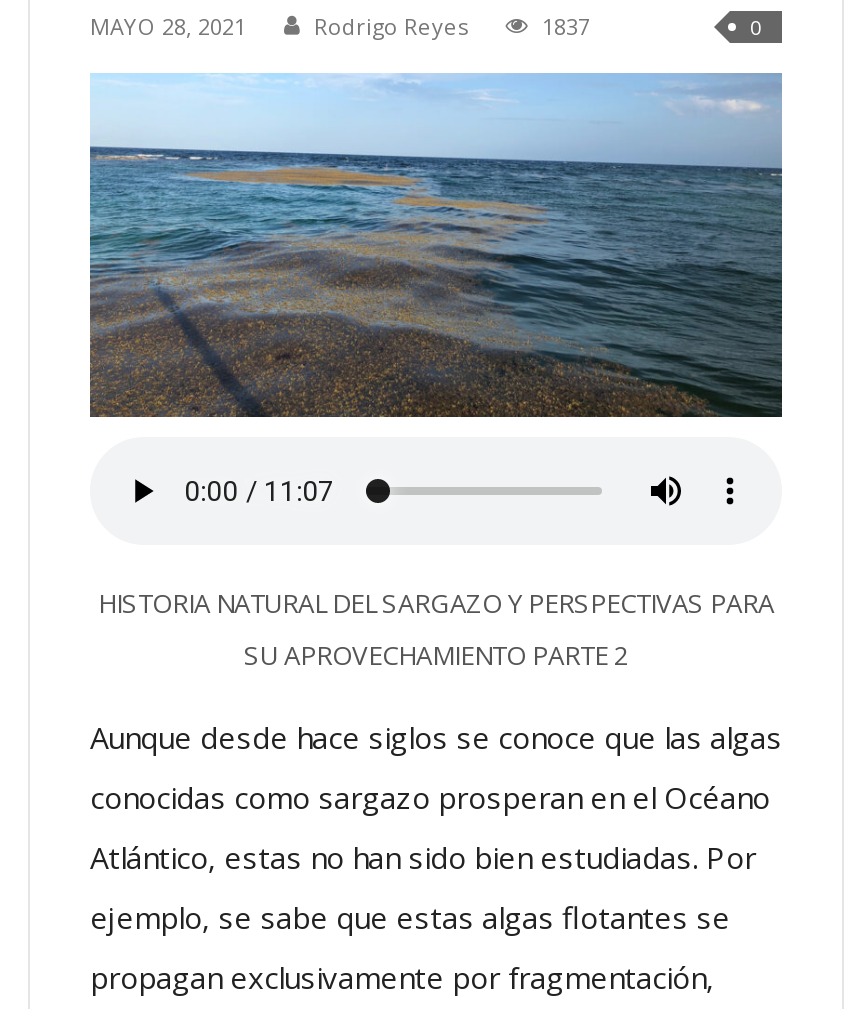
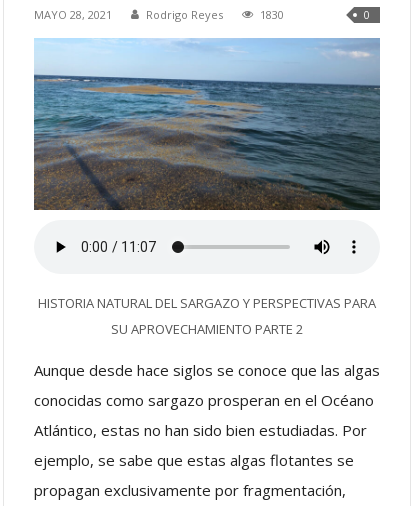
- 1837
+ 1830
